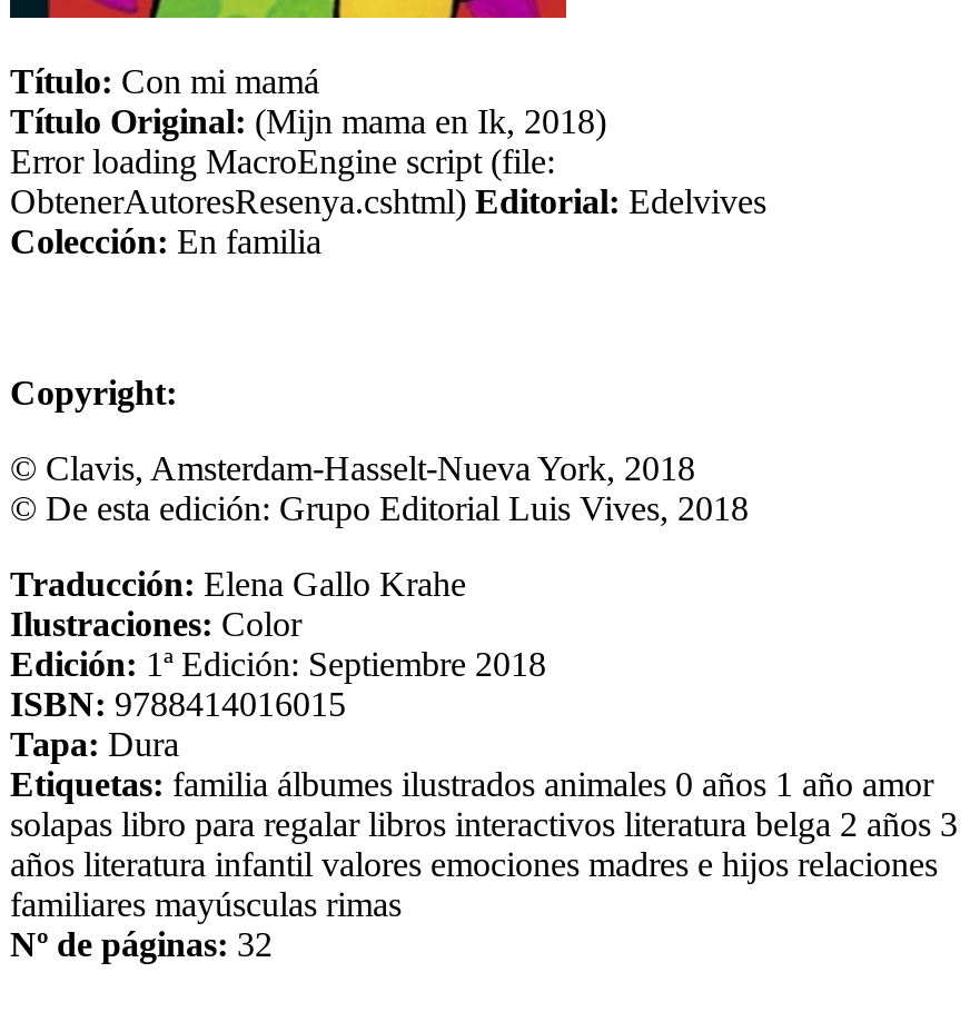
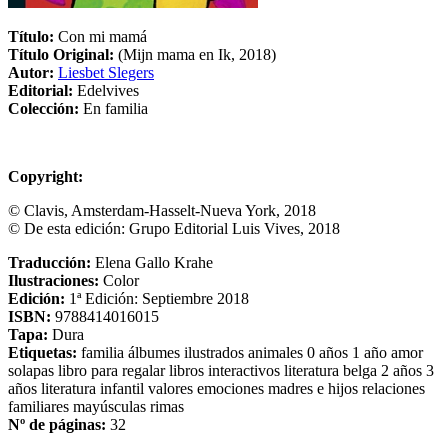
- Error loading MacroEngine script (file:
- ObtenerAutoresResenya.cshtml) Editorial: Edelvives
+ Autor: Liesbet Slegers
+ Editorial: Edelvives
